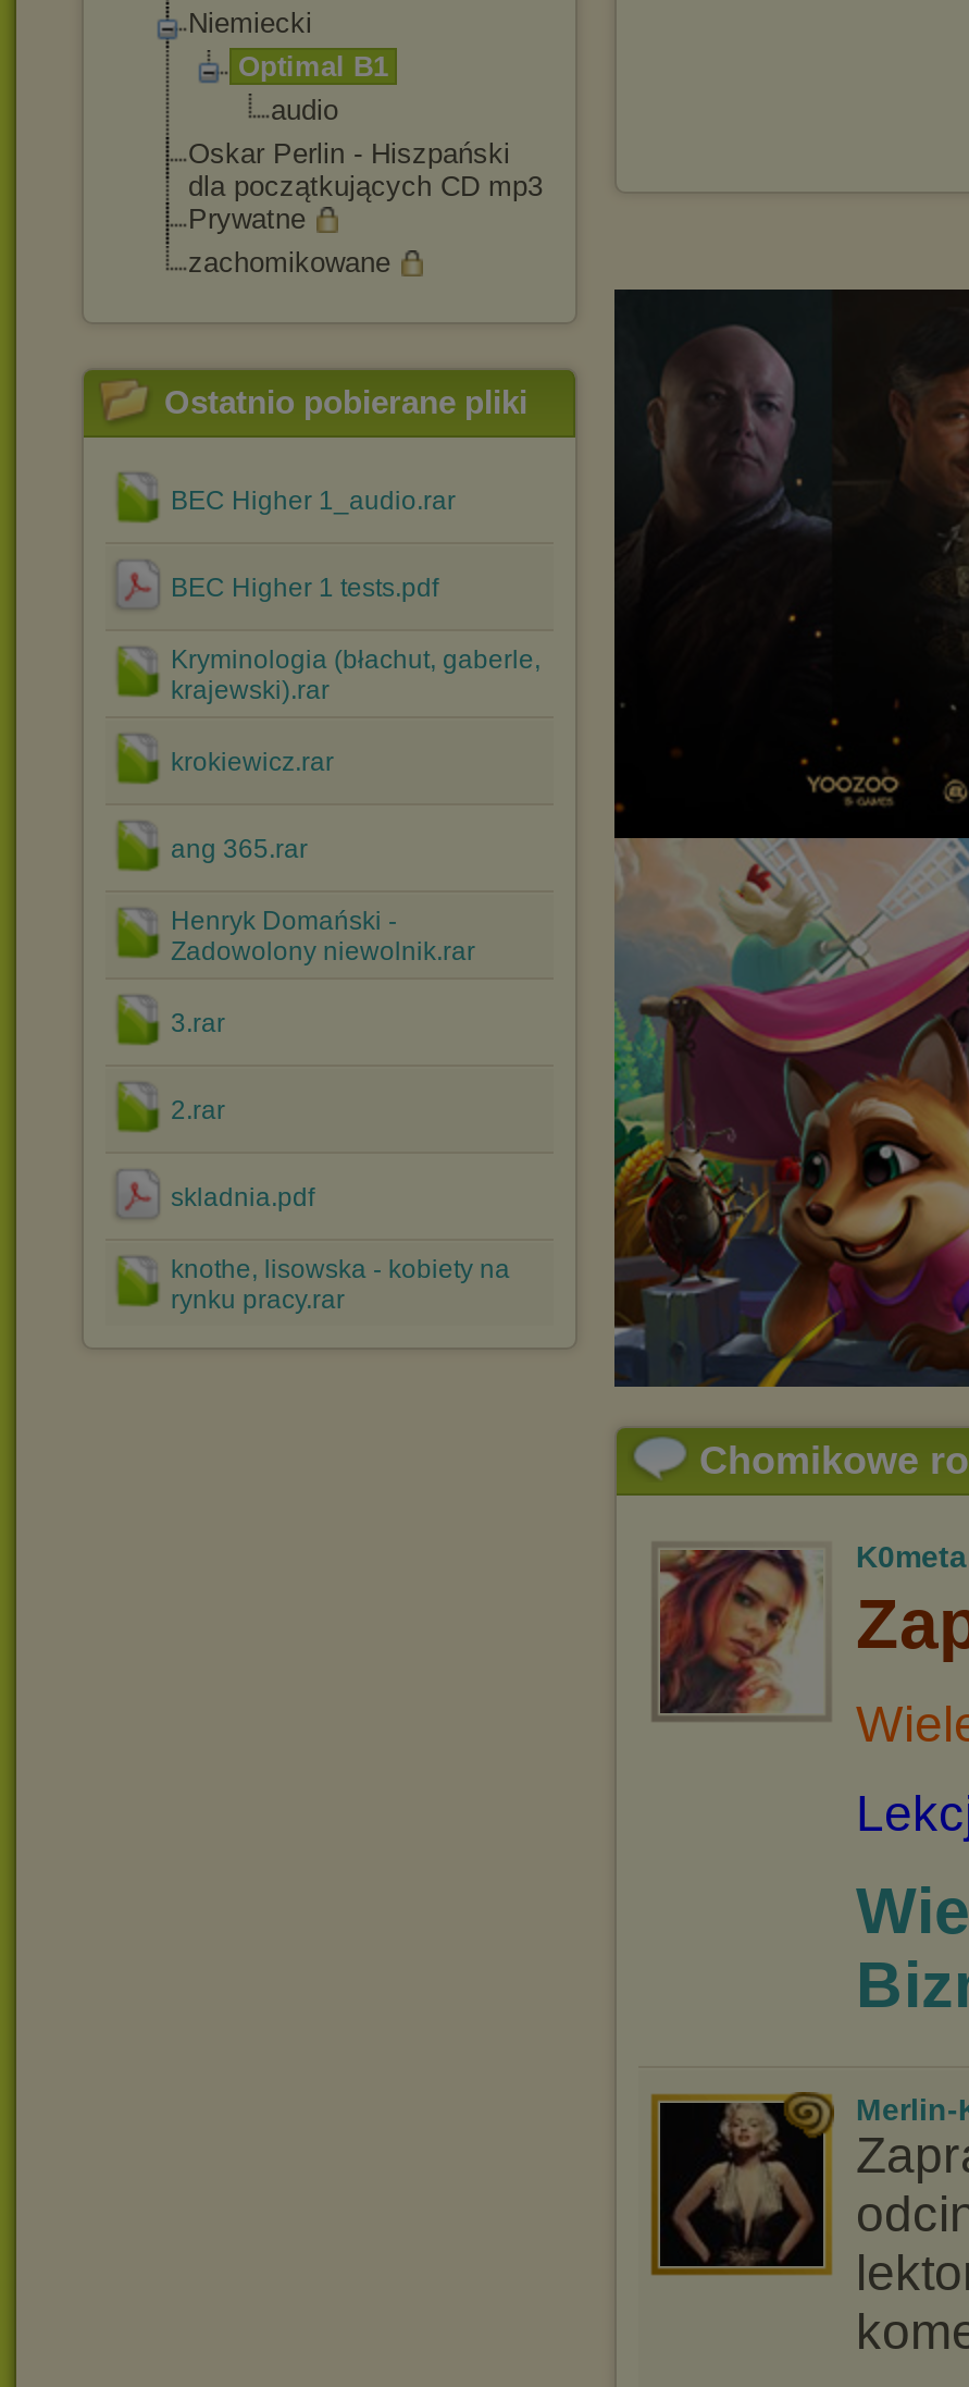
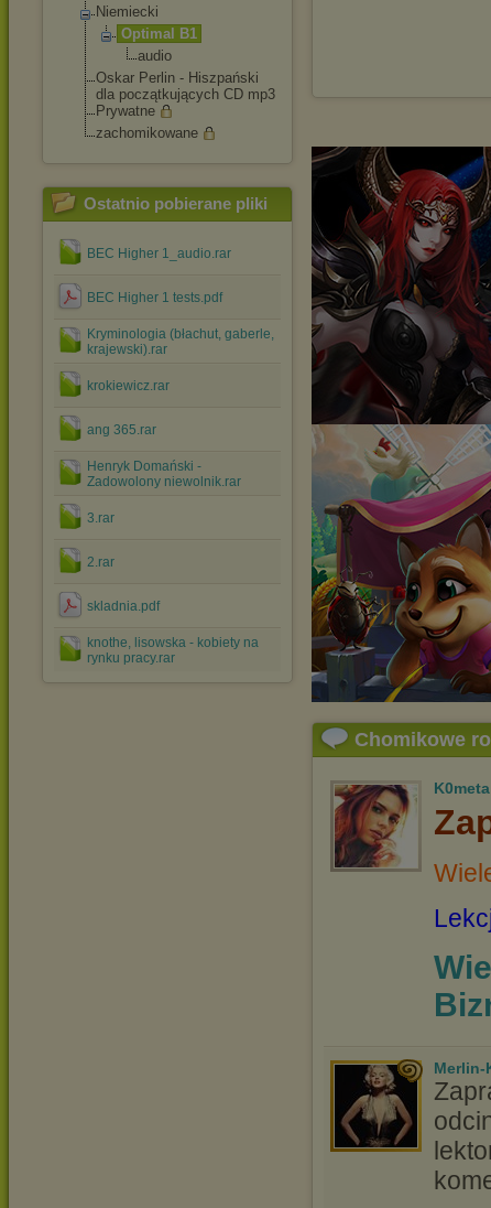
- [image]
+ [image]
